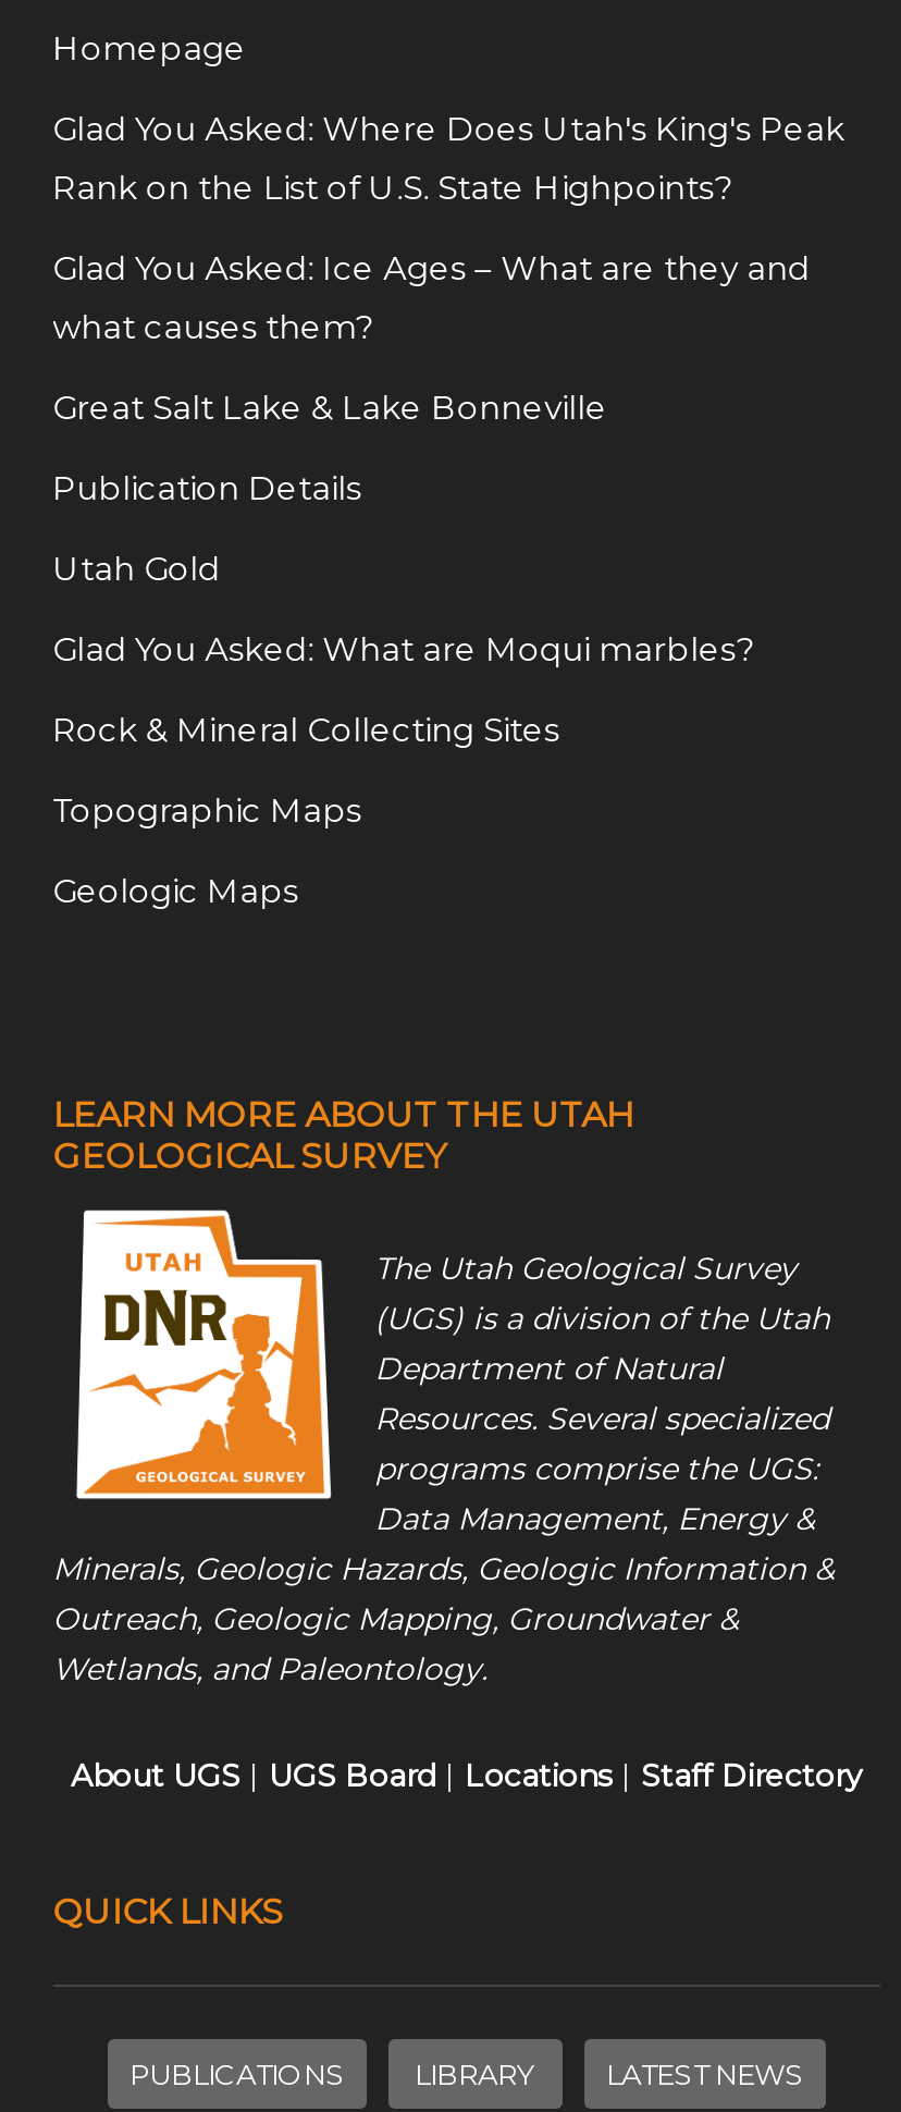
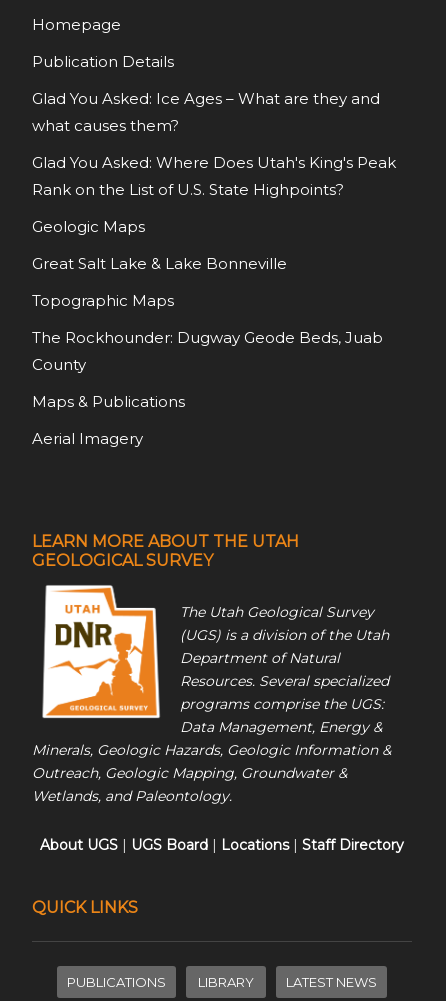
moved down: Glad You Asked: Where Does Utah's King's Peak | Rank on the List of U.S. State Highpoints?

moved up: Glad You Asked: Ice Ages – What are they and | what causes them?

moved down: Great Salt Lake & Lake Bonneville | Topographic Maps

moved up: Publication Details

- Utah Gold
- Glad You Asked: What are Moqui marbles?
- Rock & Mineral Collecting Sites

moved up: Geologic Maps

+ The Rockhounder: Dugway Geode Beds, Juab
+ County
+ Maps & Publications
+ Aerial Imagery
